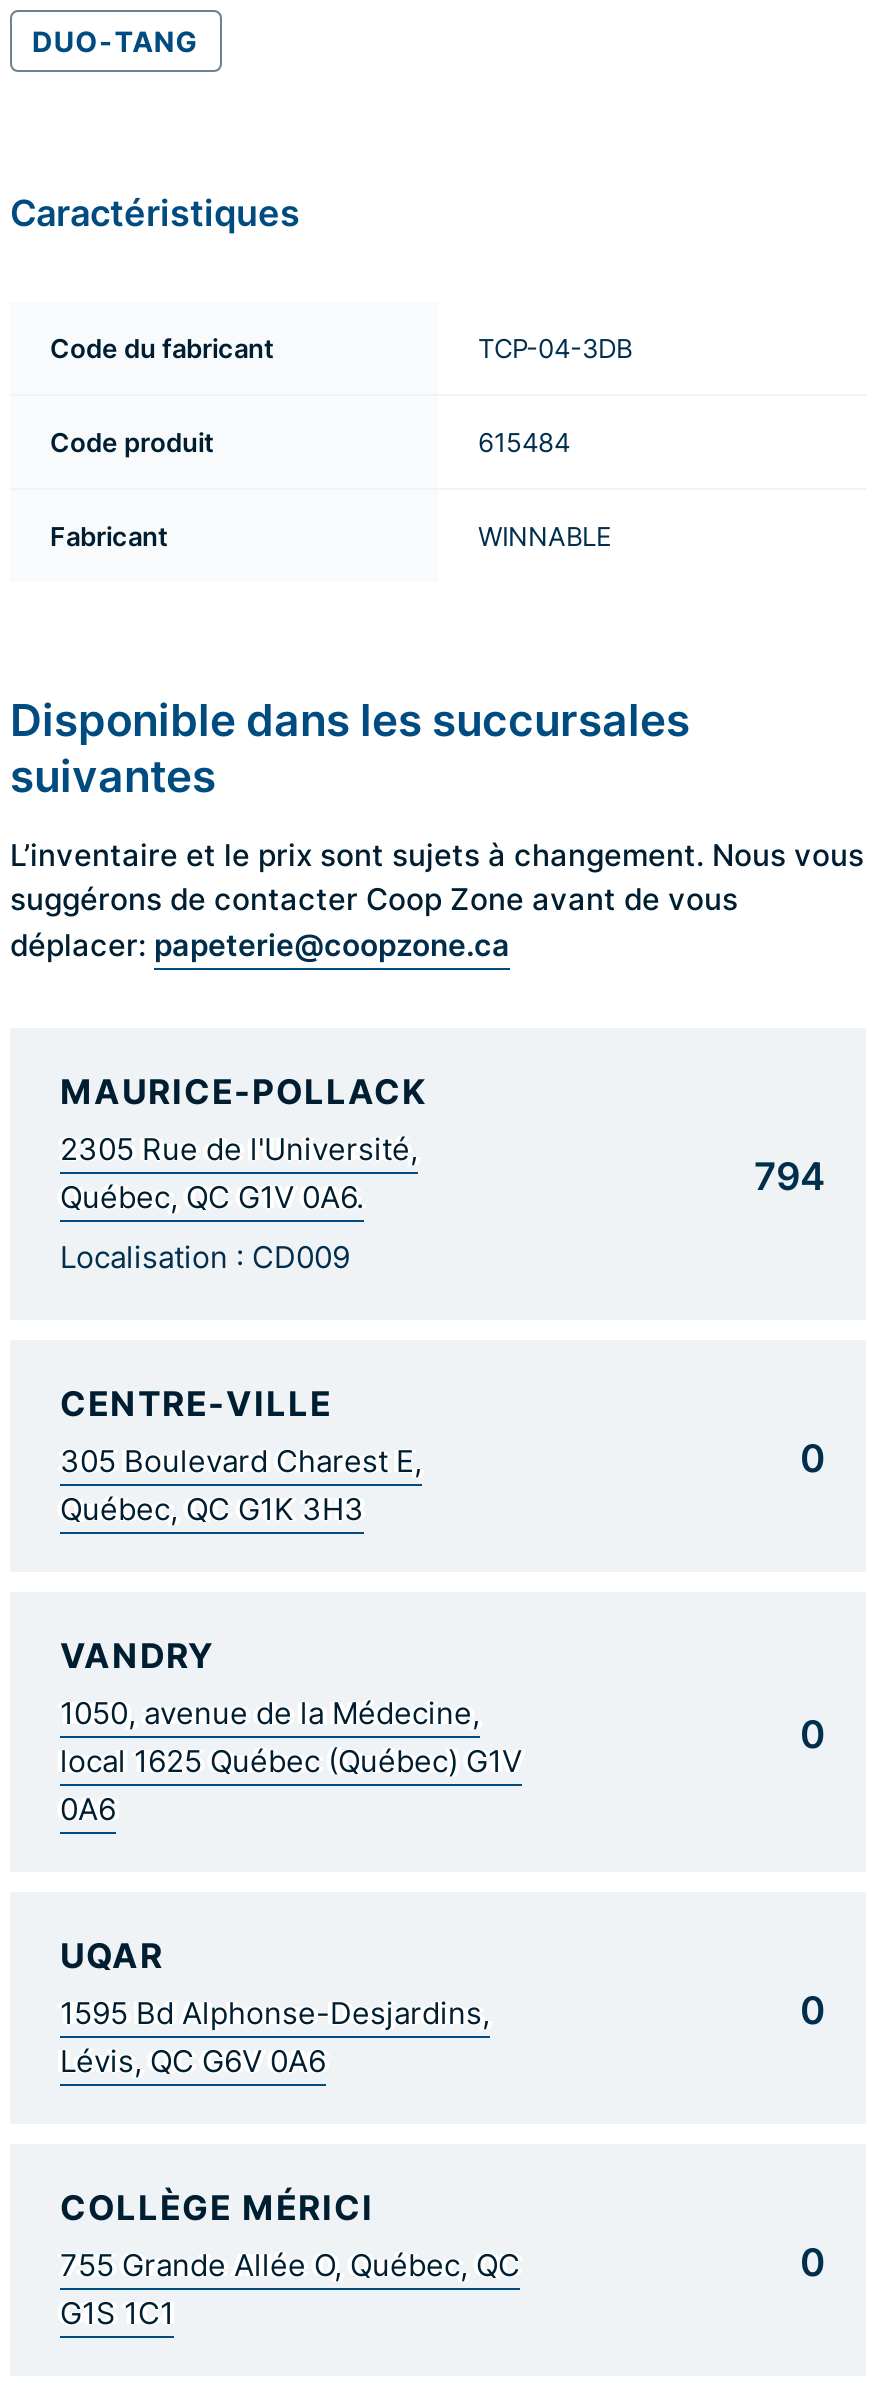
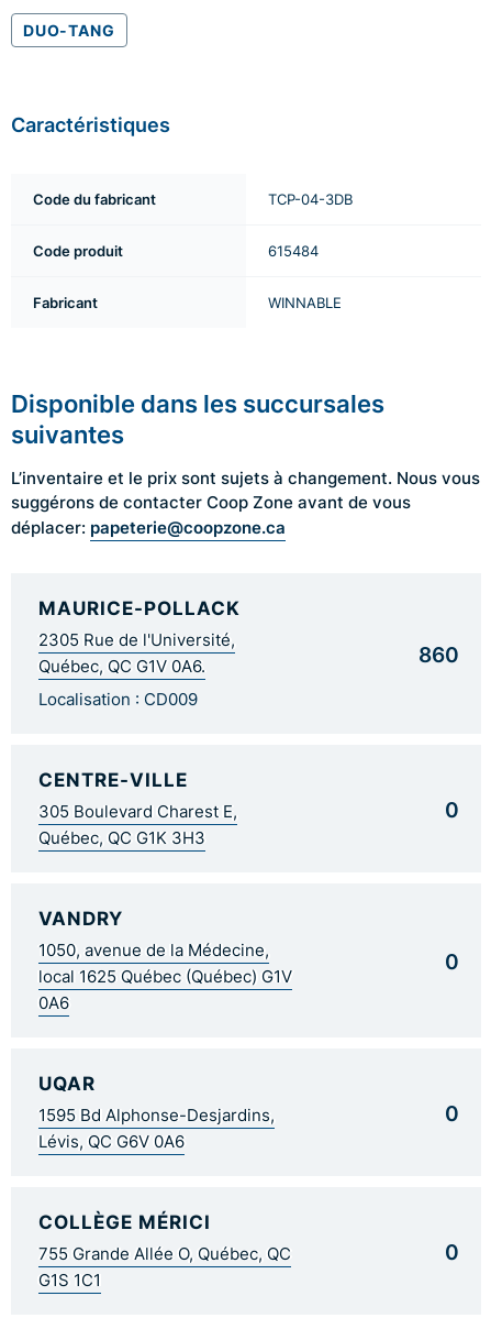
- 794
+ 860
